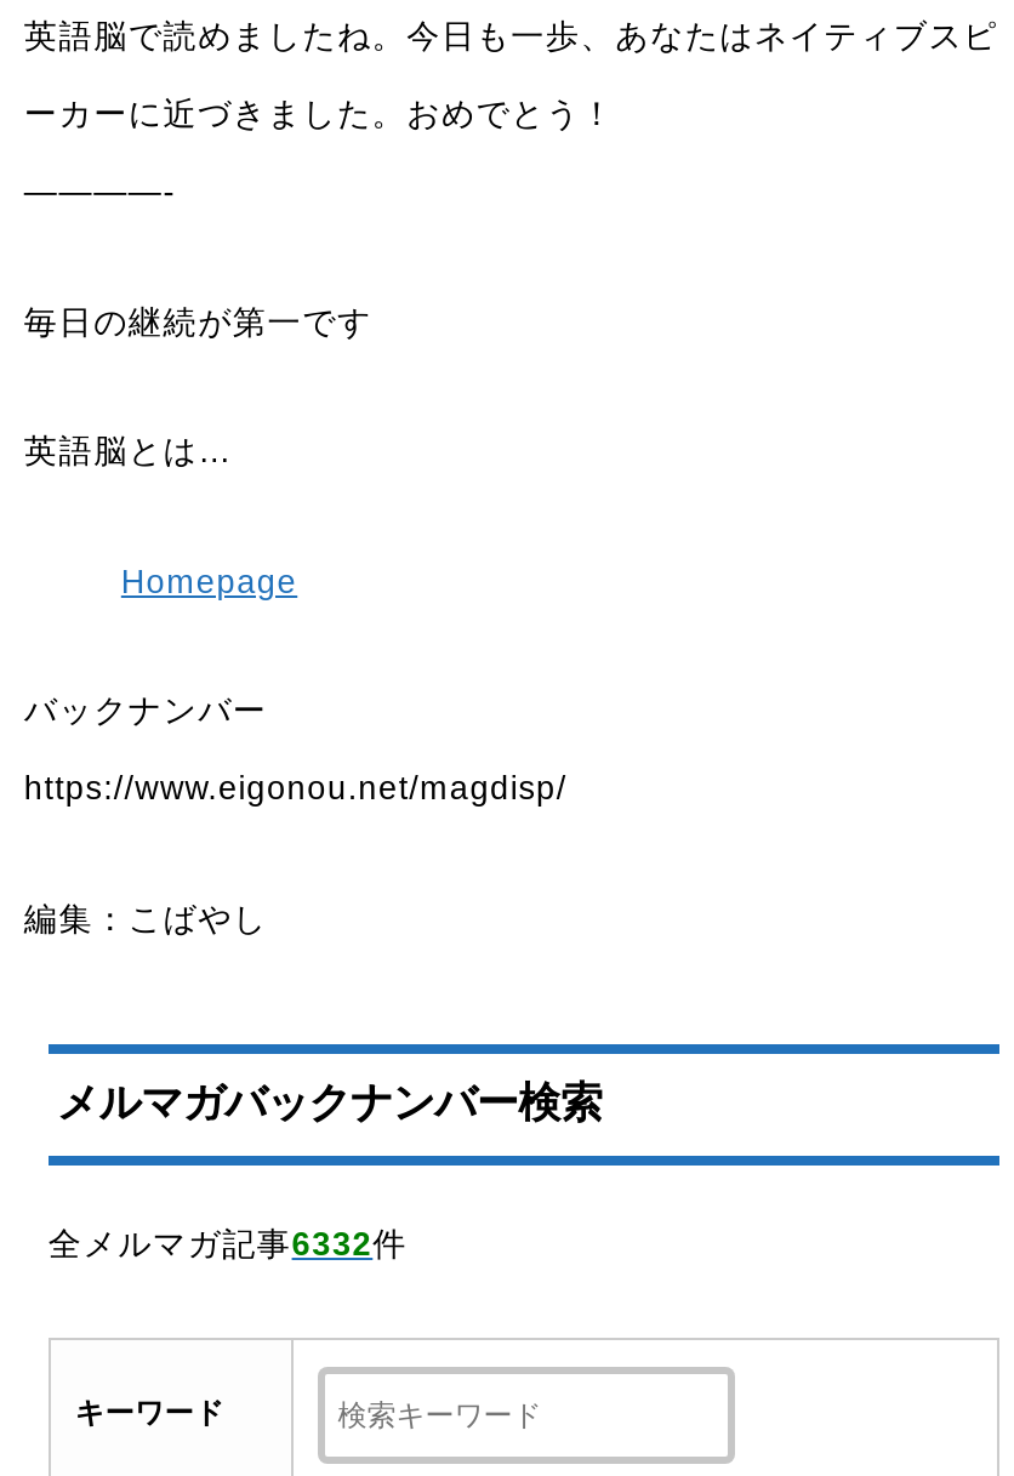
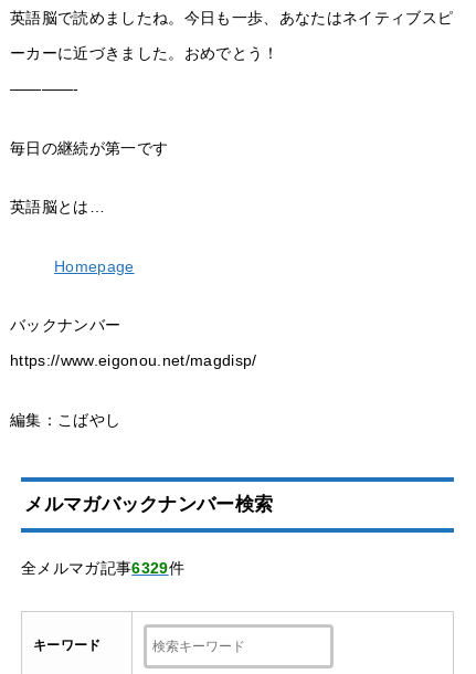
- 全メルマガ記事6332件
+ 全メルマガ記事6329件
